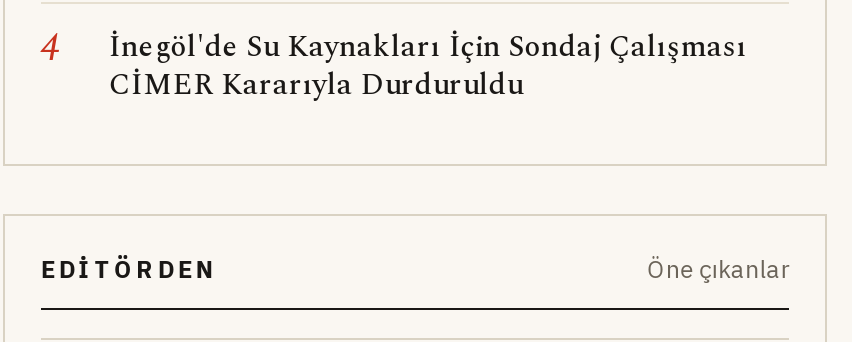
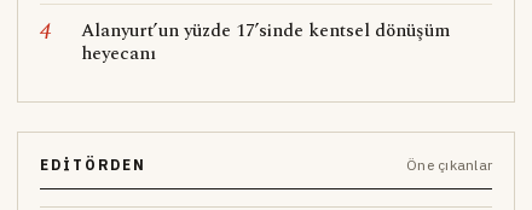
- İnegöl'de Su Kaynakları İçin Sondaj Çalışması
- CİMER Kararıyla Durduruldu
+ Alanyurt’un yüzde 17’sinde kentsel dönüşüm
+ heyecanı
